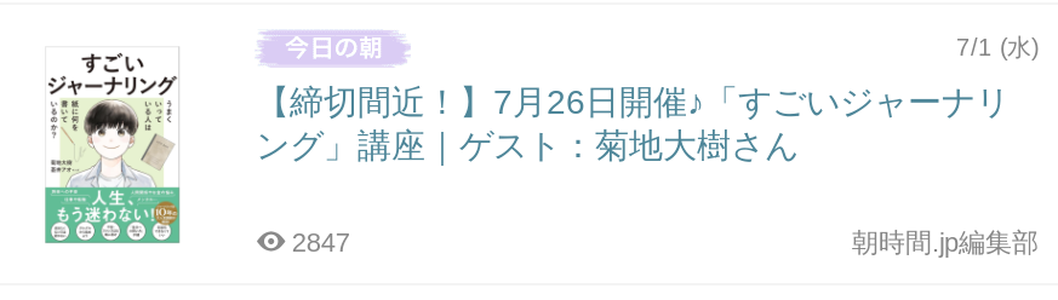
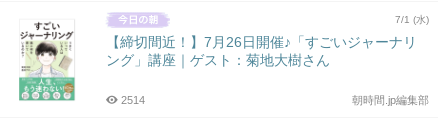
- 2847
+ 2514
